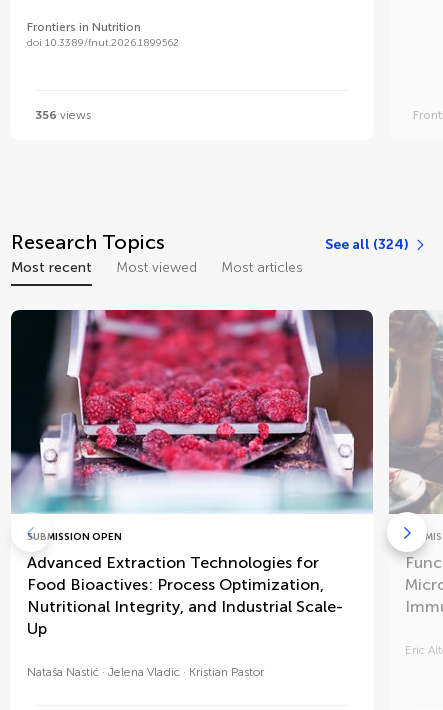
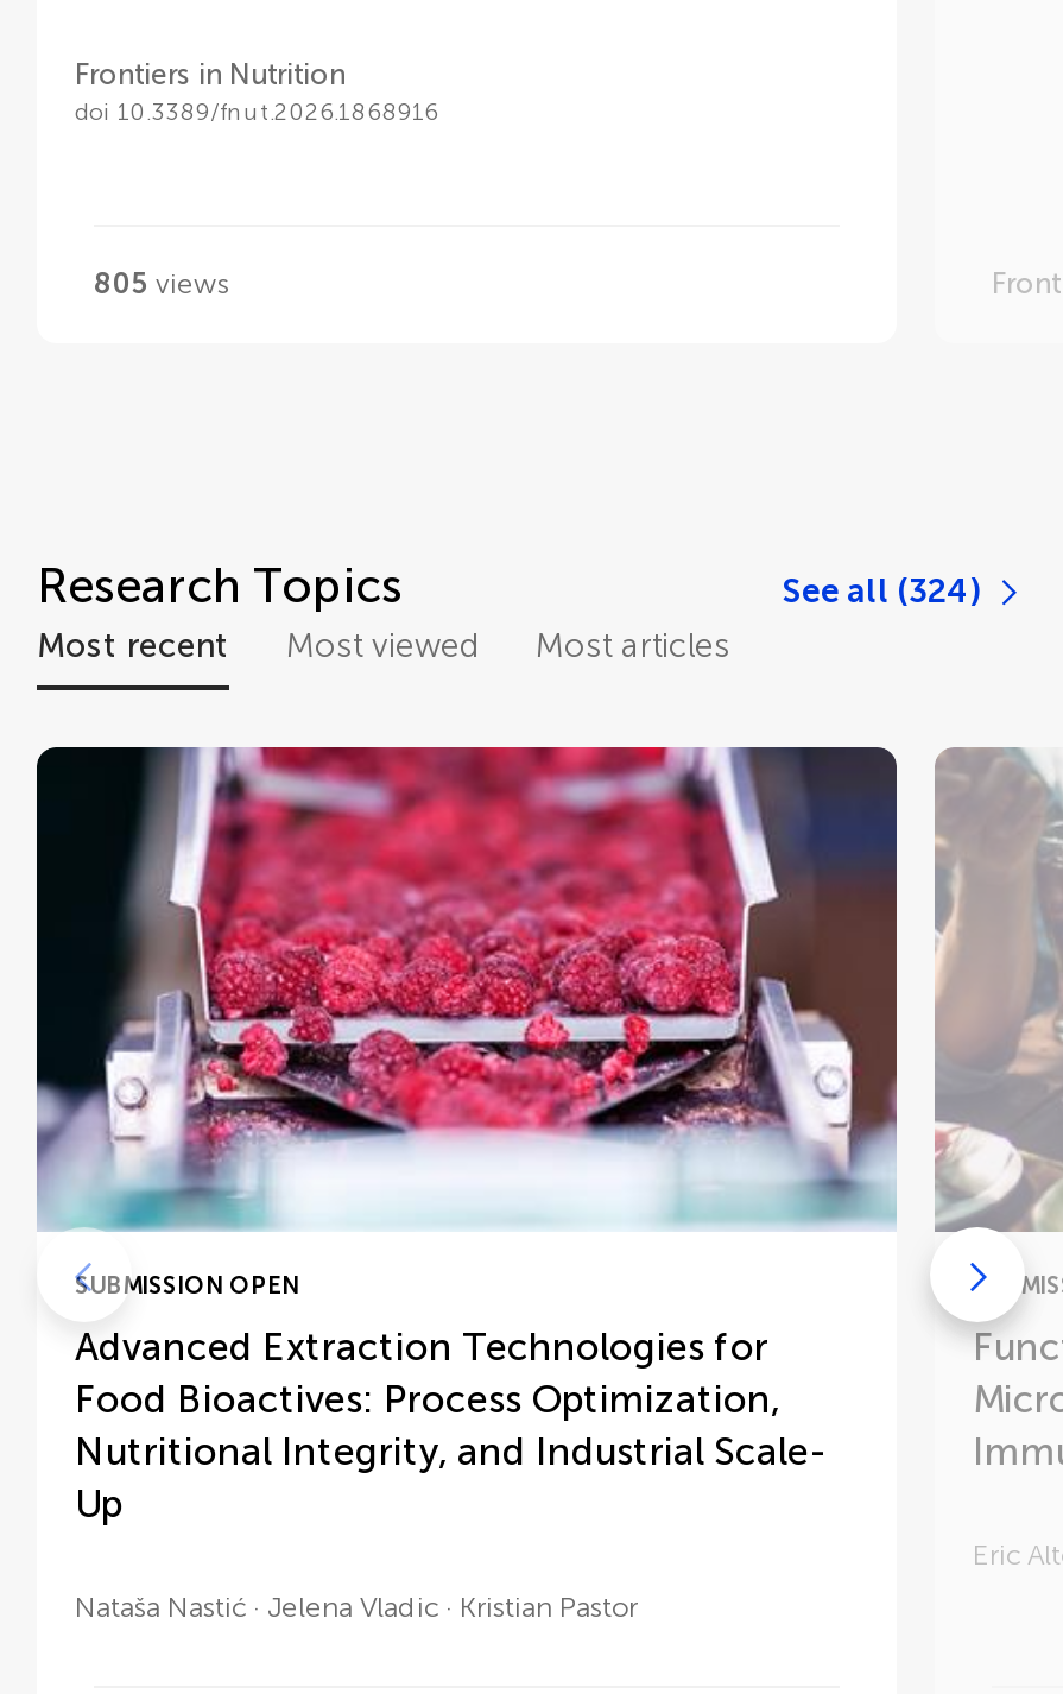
- doi 10.3389/fnut.2026.1899562
+ doi 10.3389/fnut.2026.1868916

- 356 views
+ 805 views
